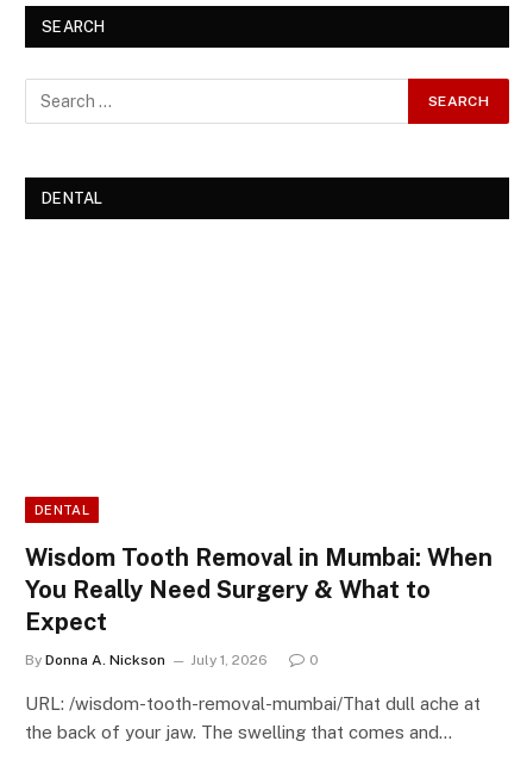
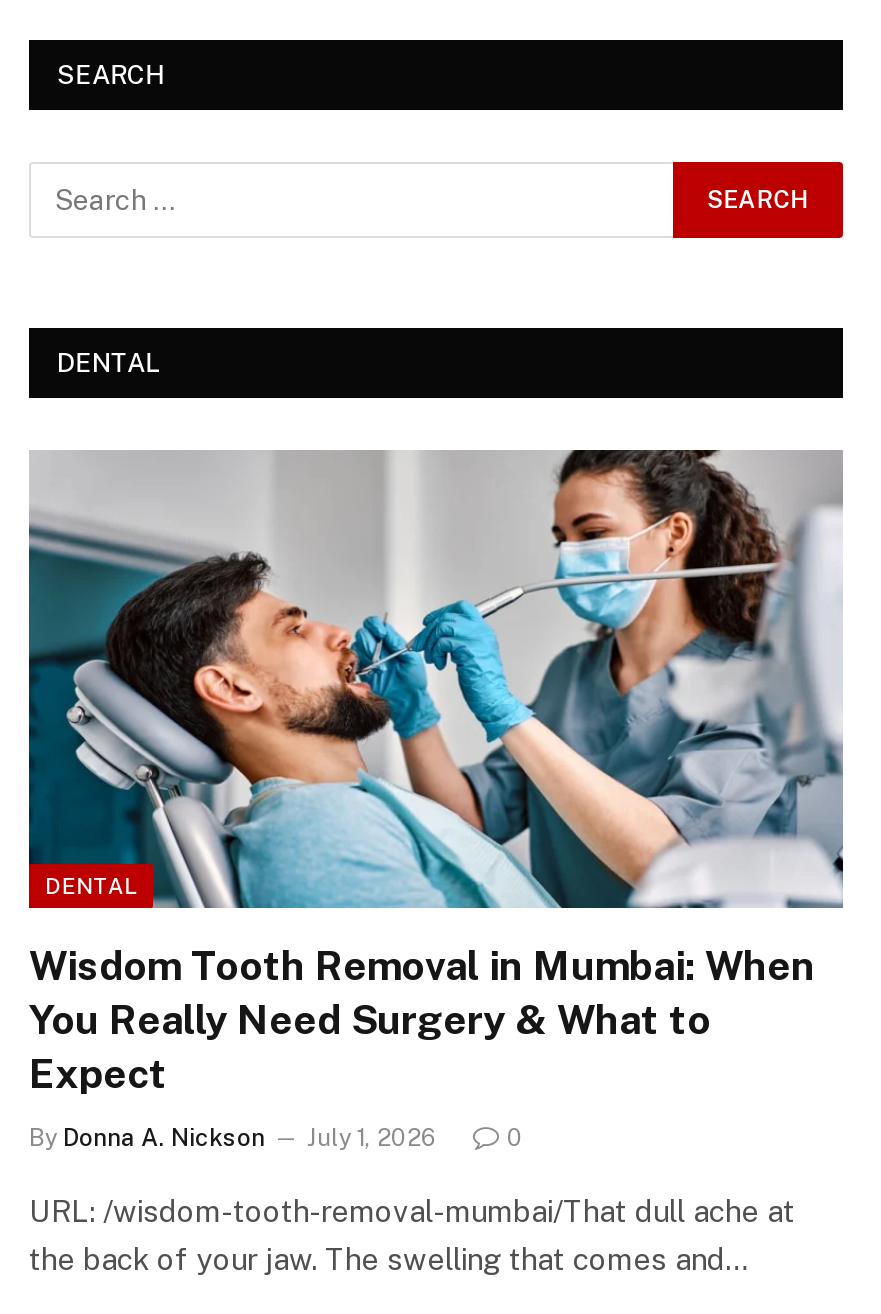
+ [image]
